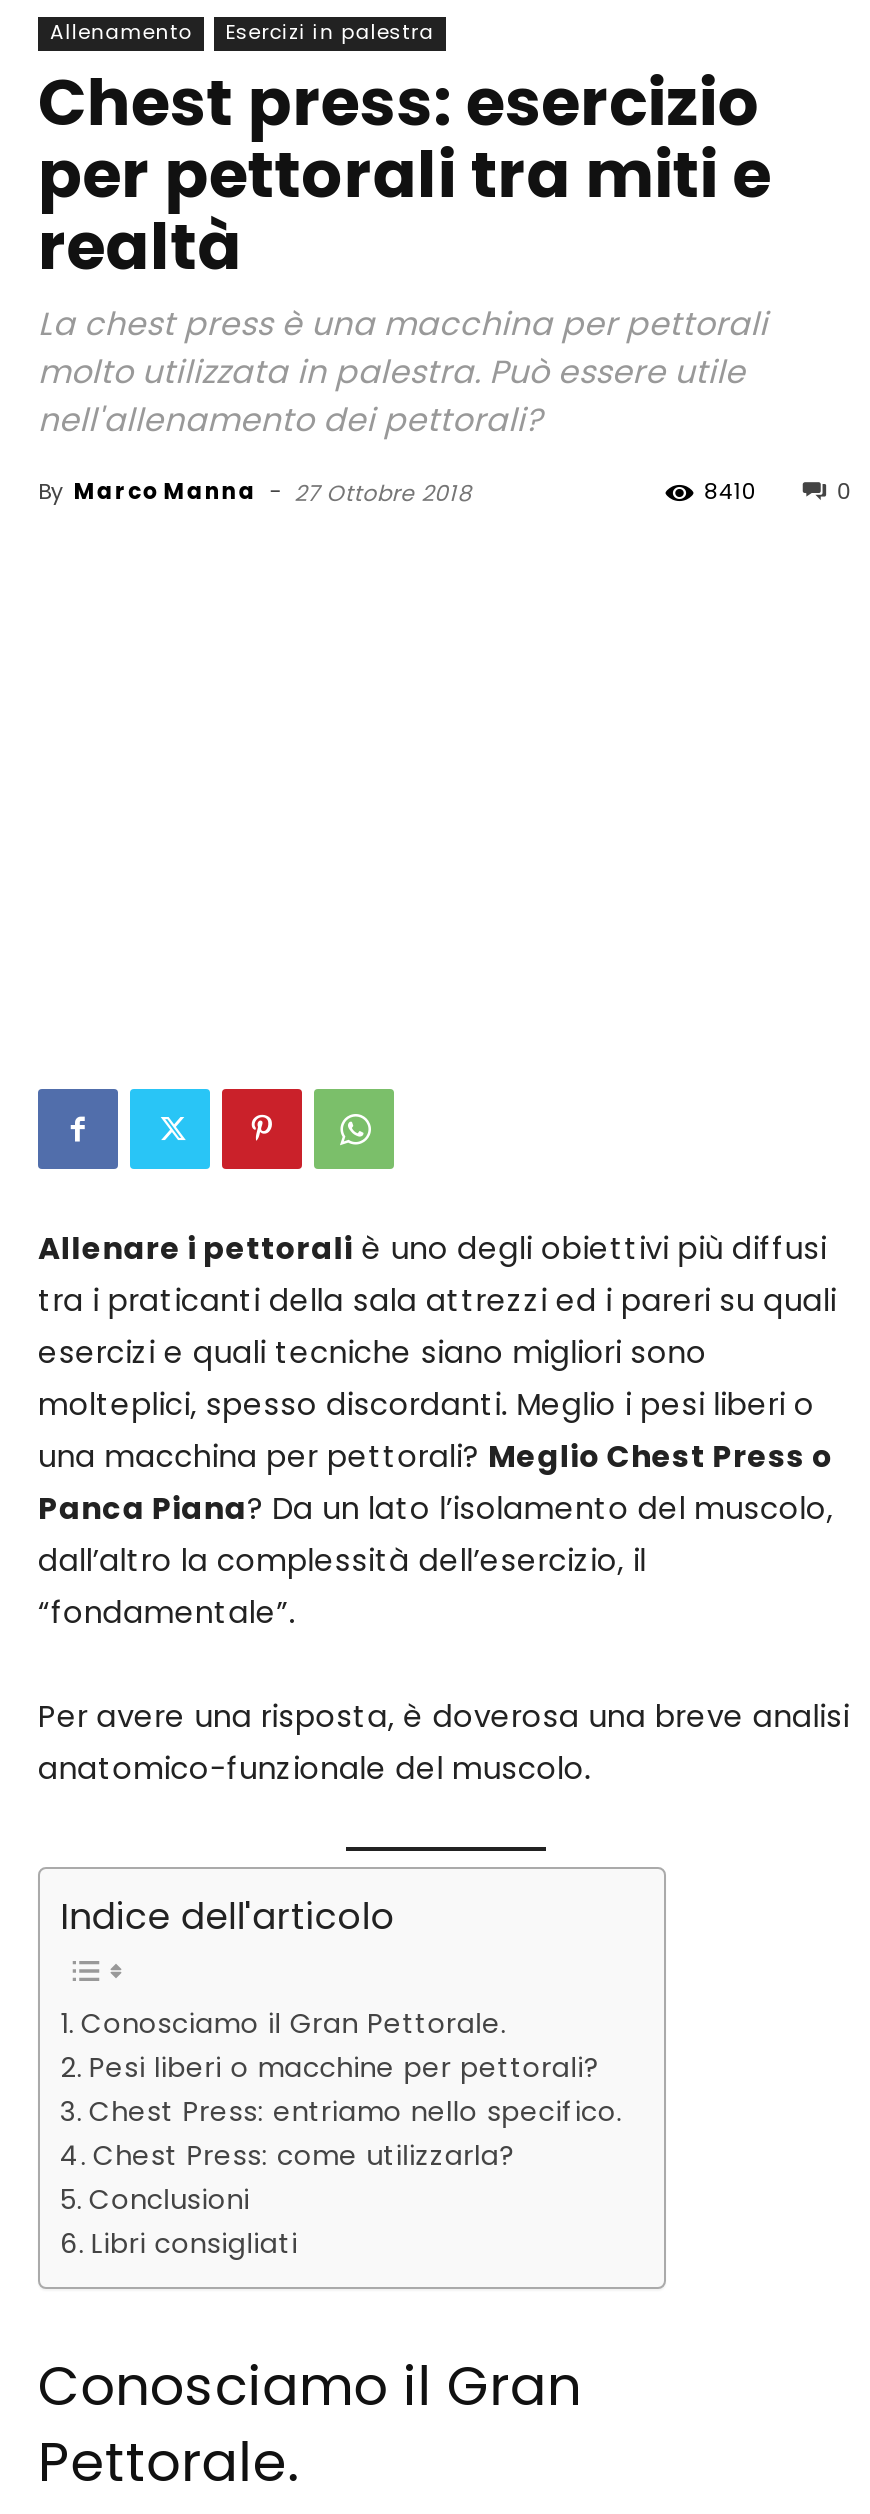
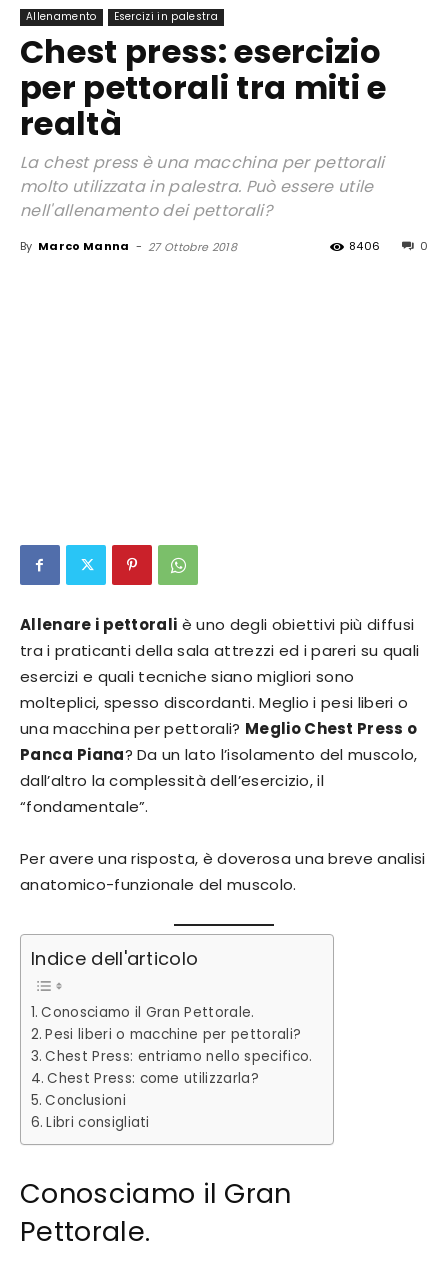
- 8410
+ 8406
